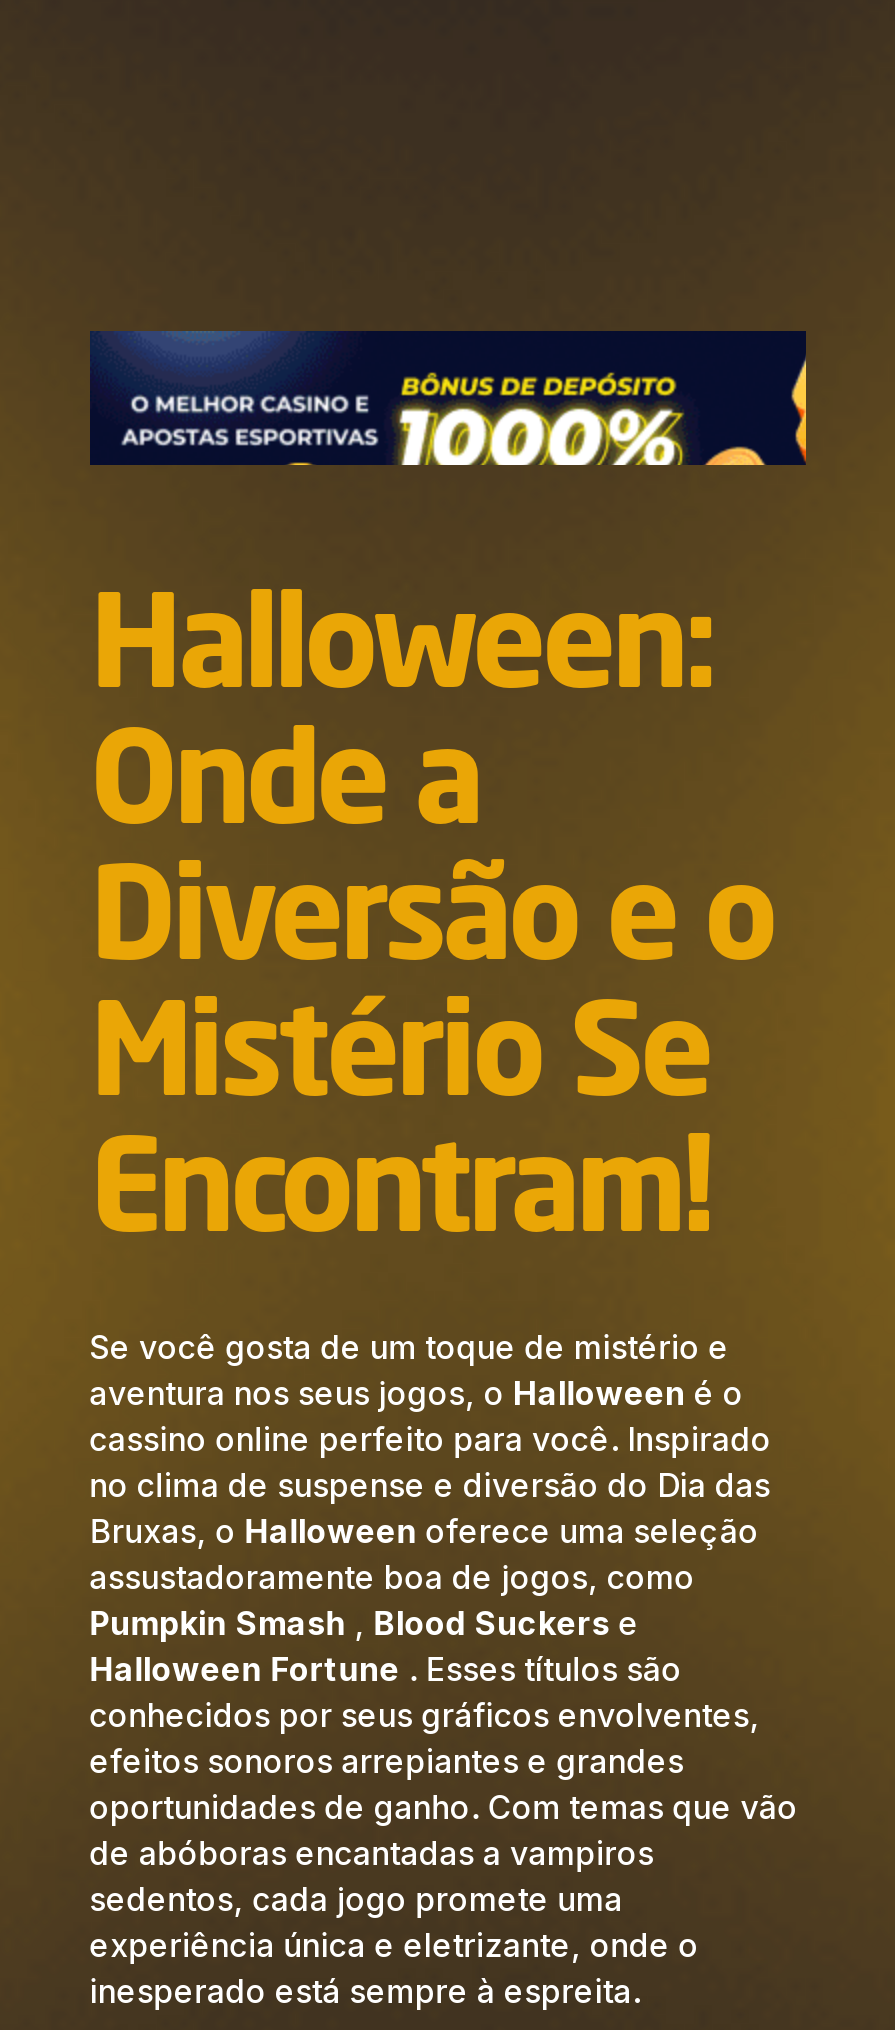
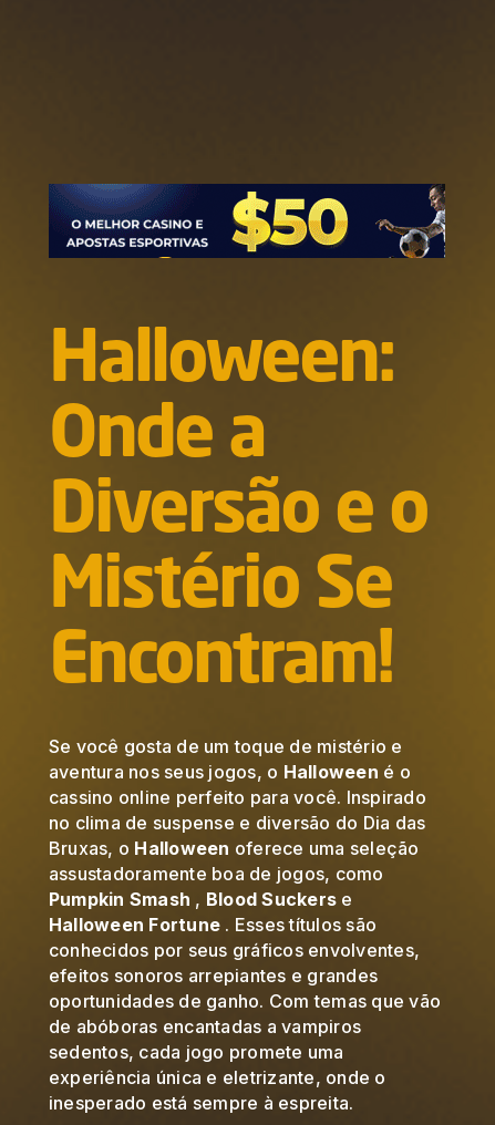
- [image]
+ [image]
